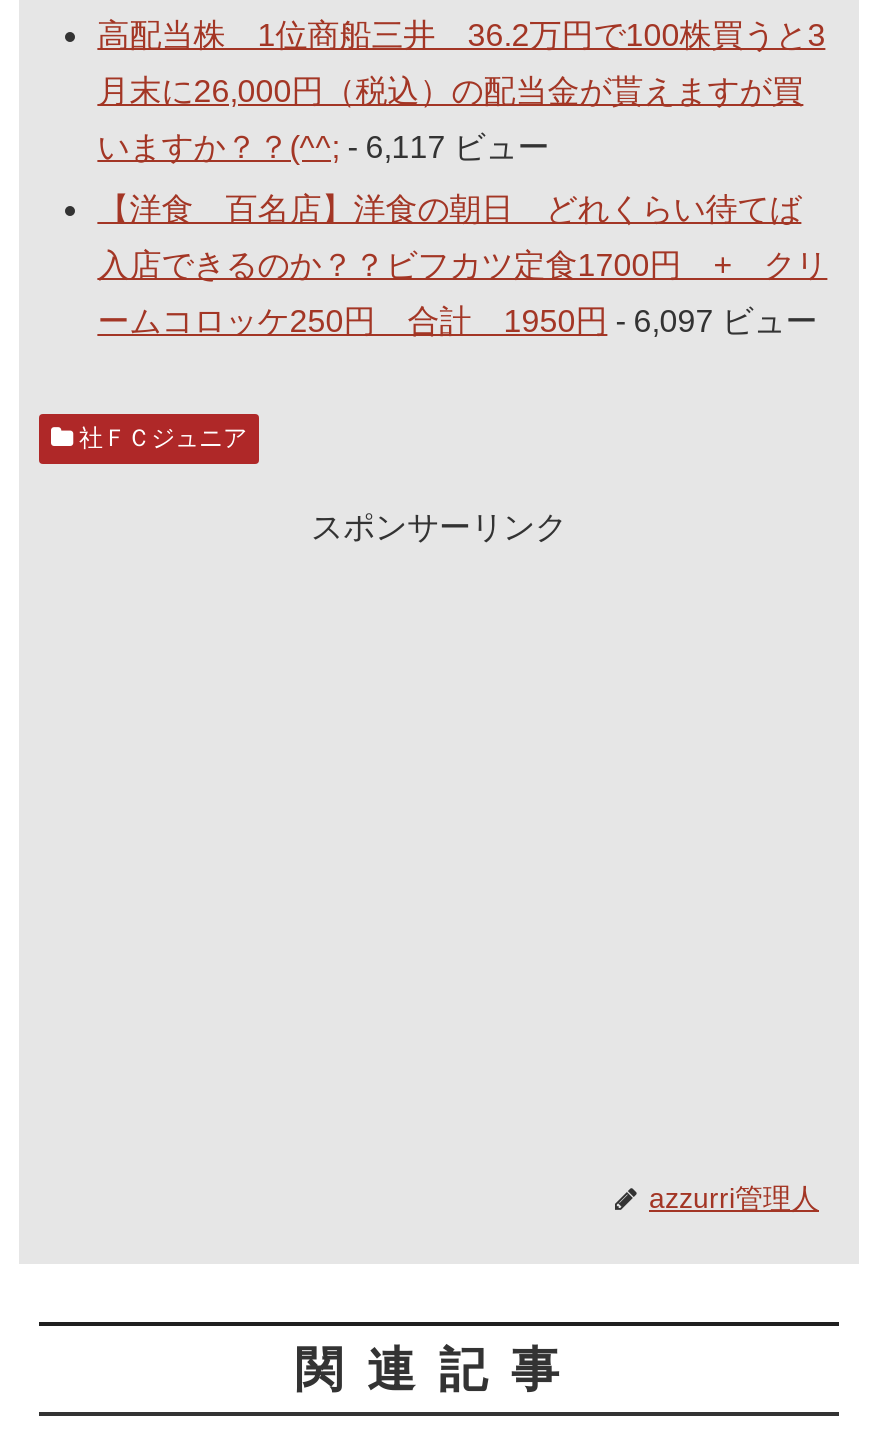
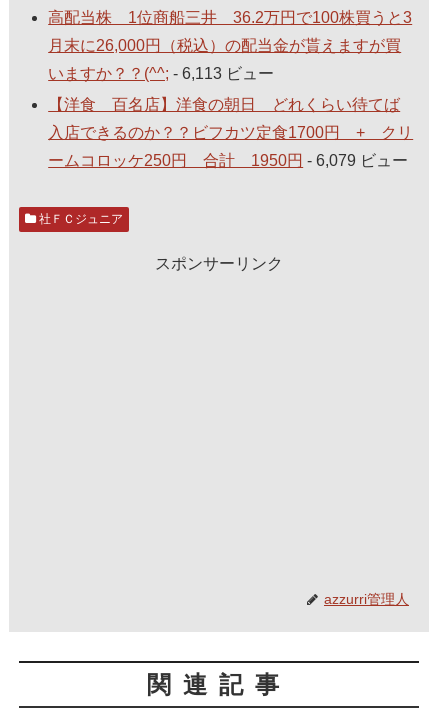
- いますか？？(^^; - 6,117 ビュー
+ いますか？？(^^; - 6,113 ビュー

- ームコロッケ250円 合計 1950円- 6,097 ビュー
+ ームコロッケ250円 合計 1950円- 6,079 ビュー
